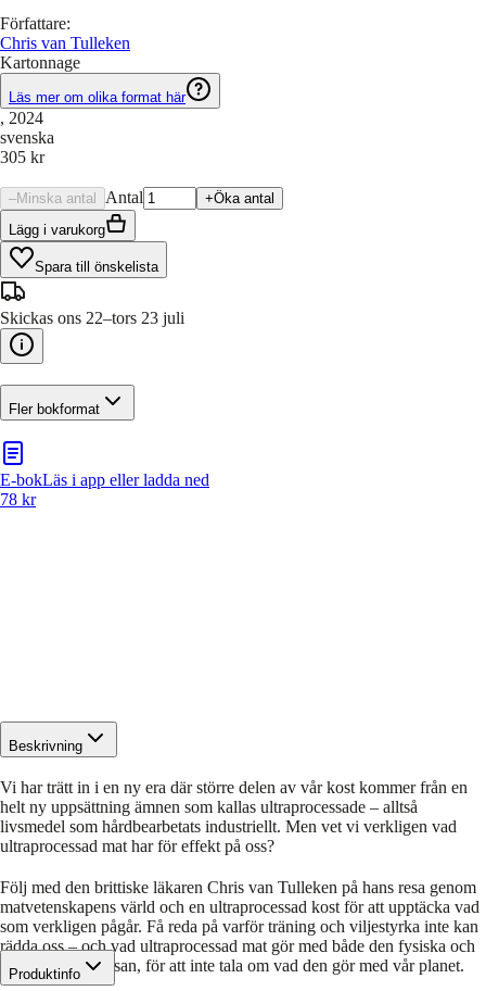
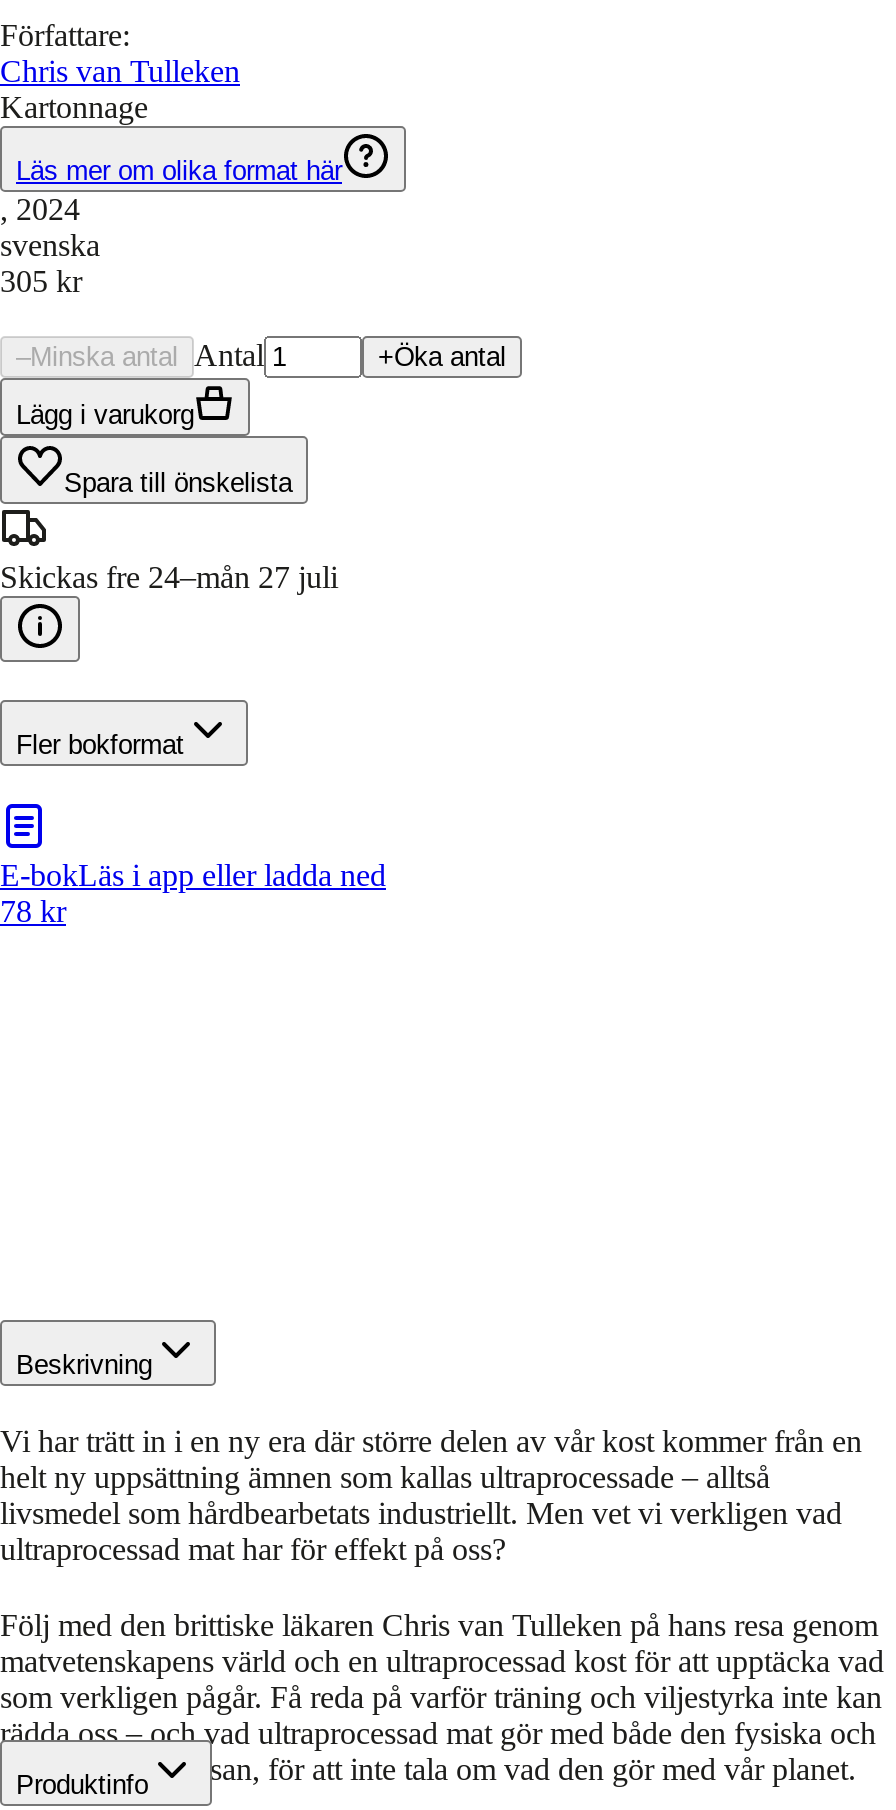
- Skickas ons 22–tors 23 juli
+ Skickas fre 24–mån 27 juli
